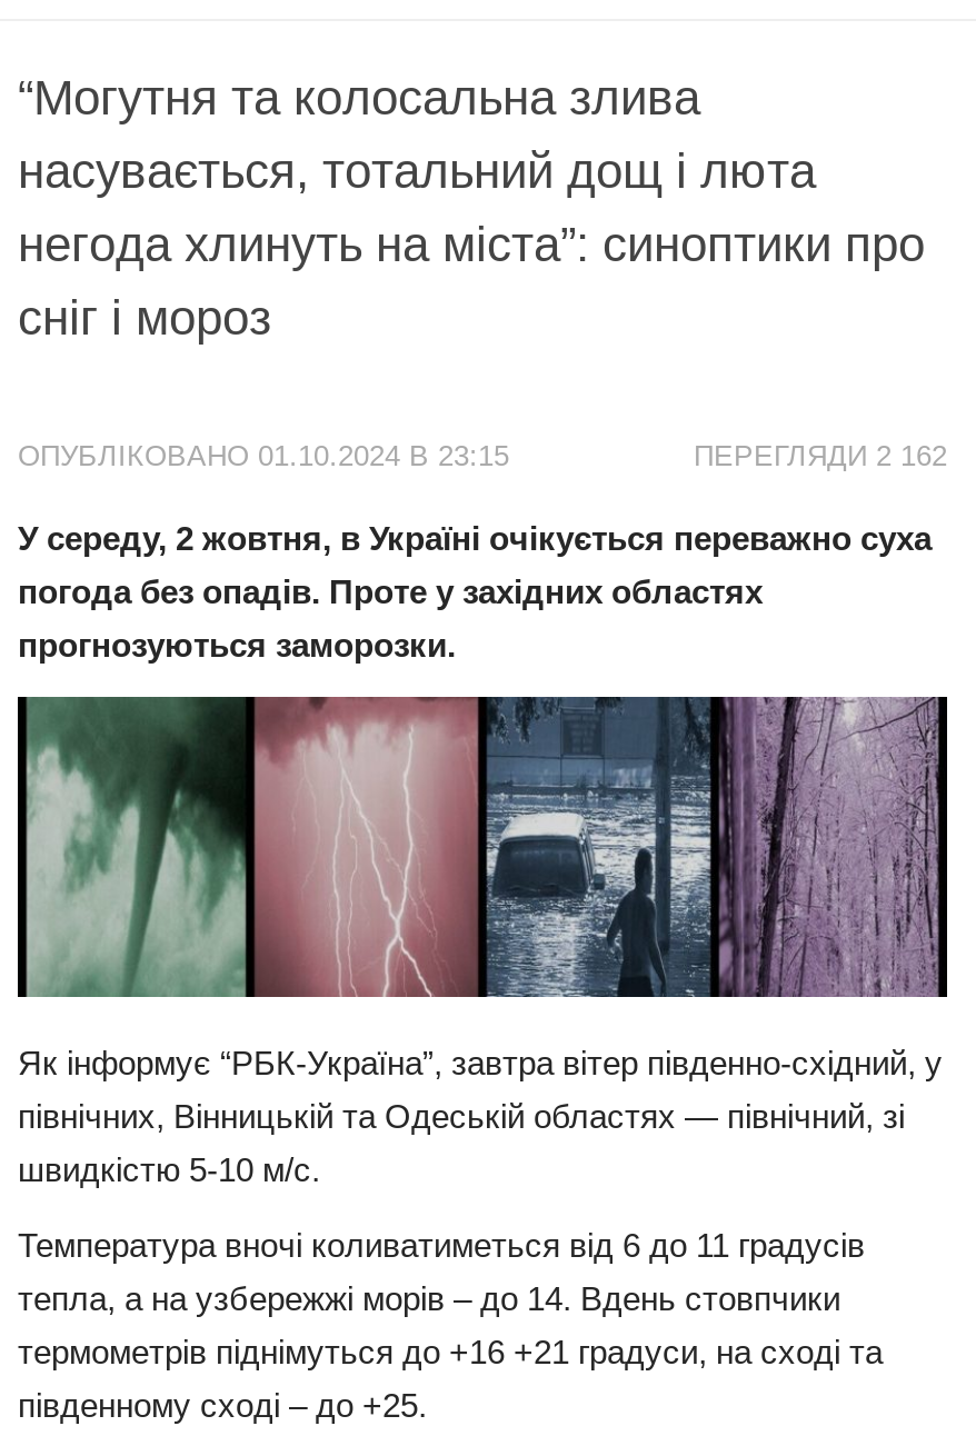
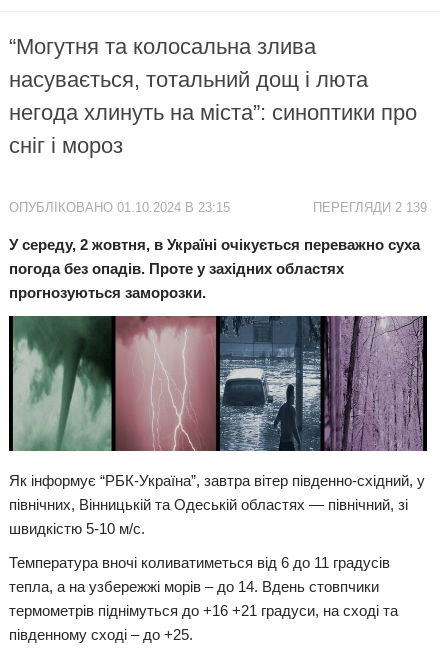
- ПЕРЕГЛЯДИ 2 162
+ ПЕРЕГЛЯДИ 2 139
